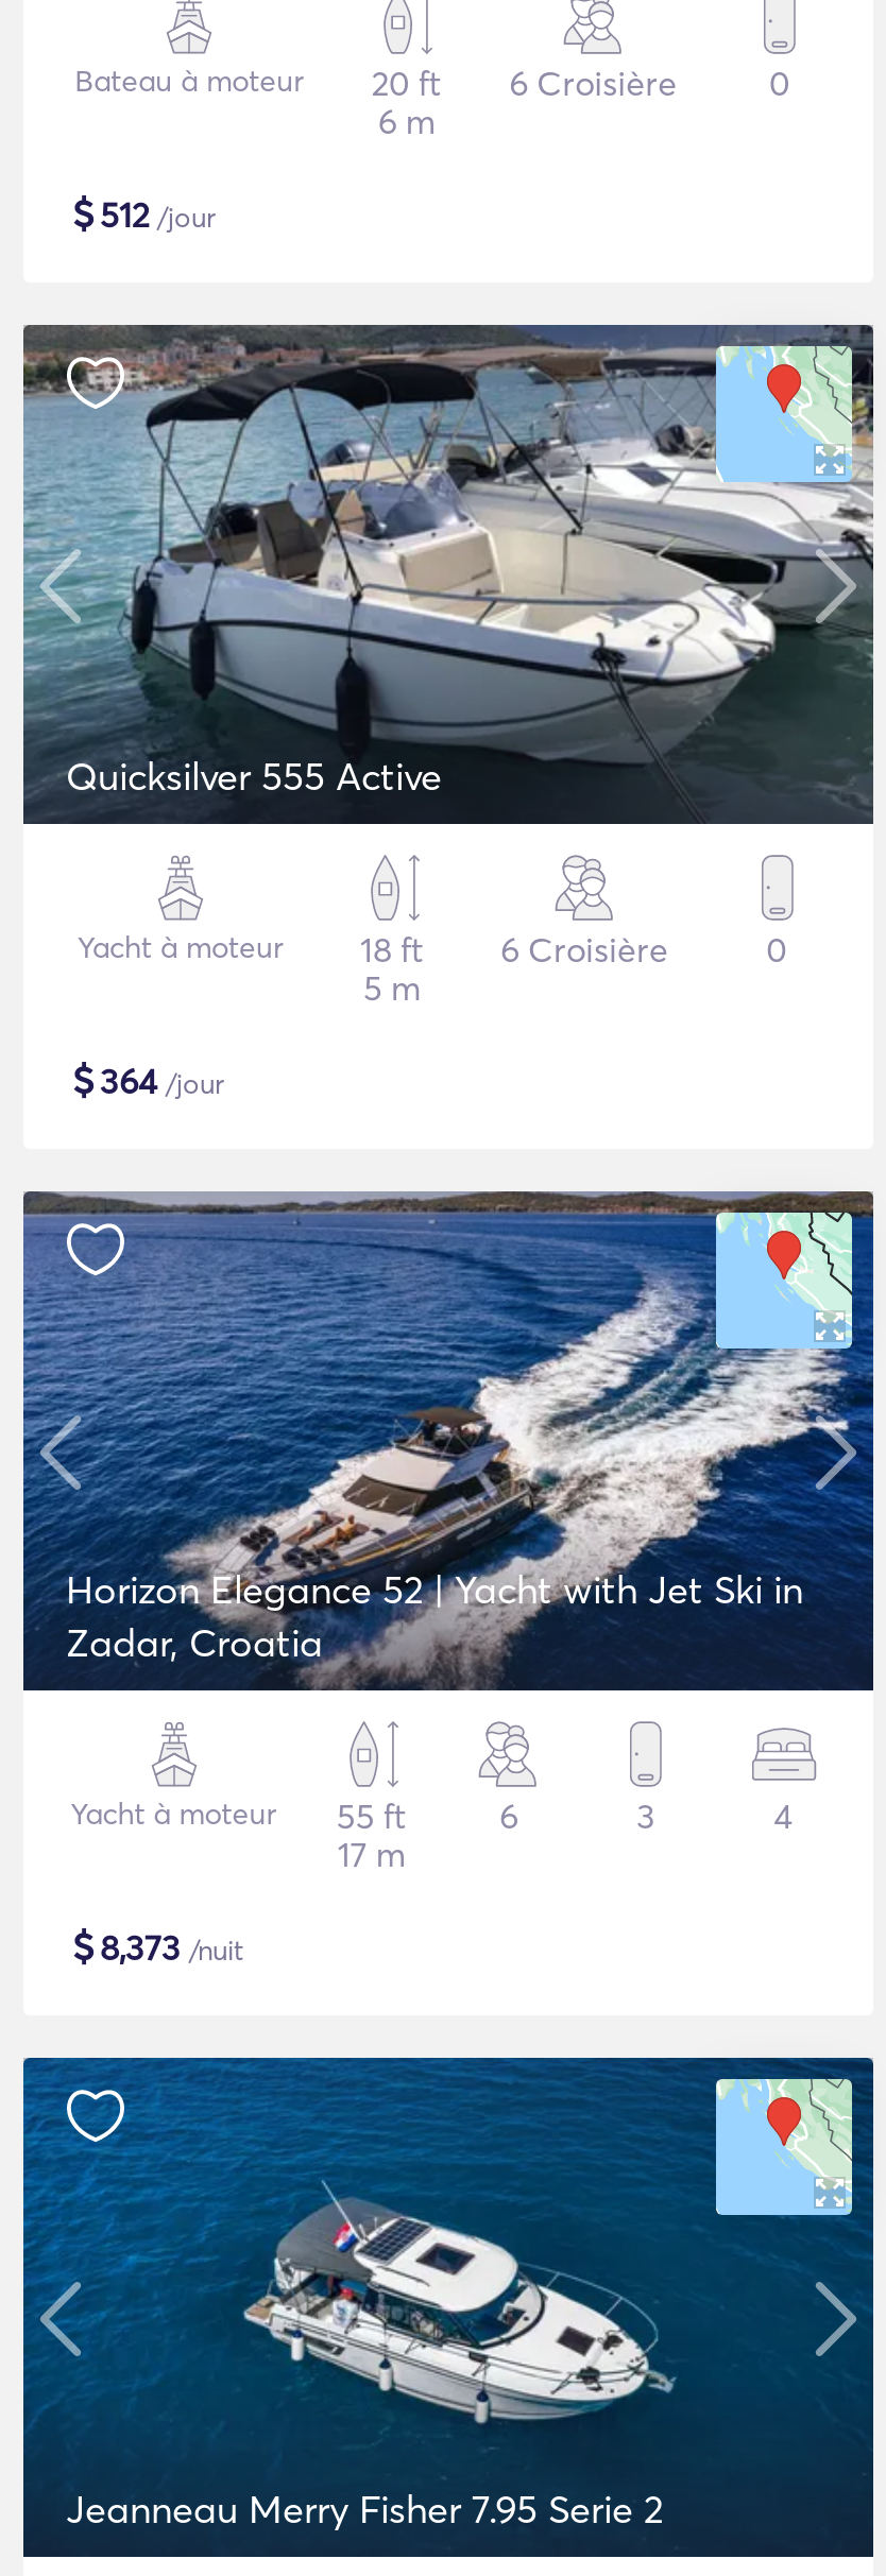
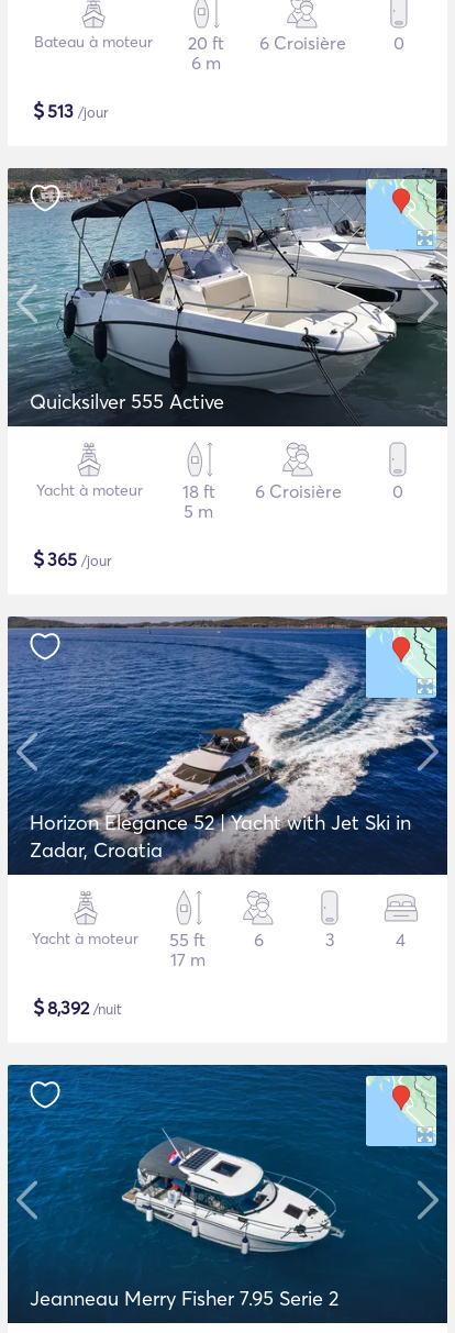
- $512 /jour
+ $513 /jour

- $364 /jour
+ $365 /jour

- $8,373 /nuit
+ $8,392 /nuit
